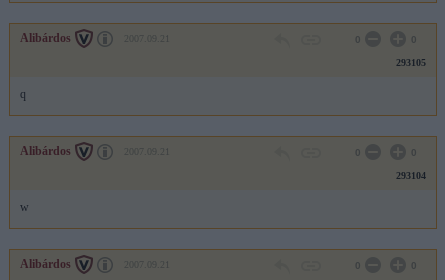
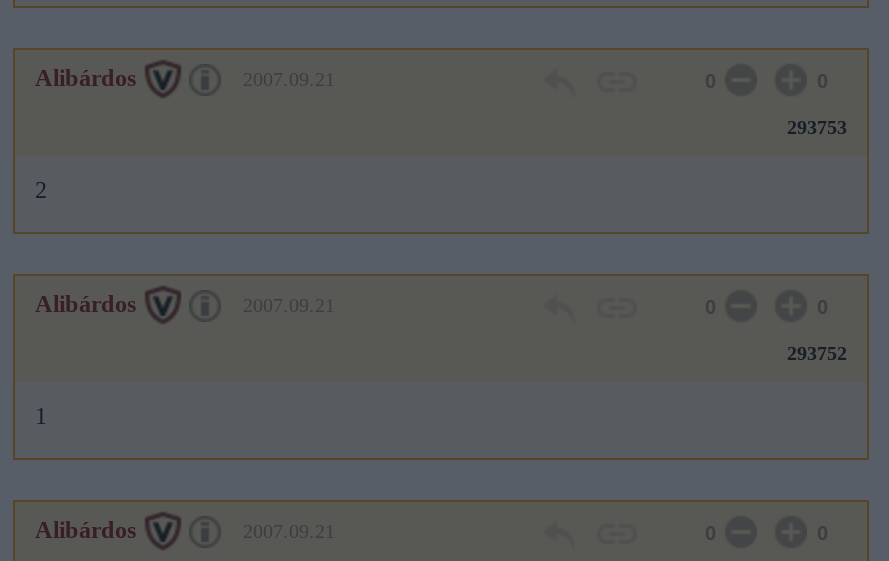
- 293105
+ 293753

- q
+ 2

- 293104
+ 293752

- w
+ 1
